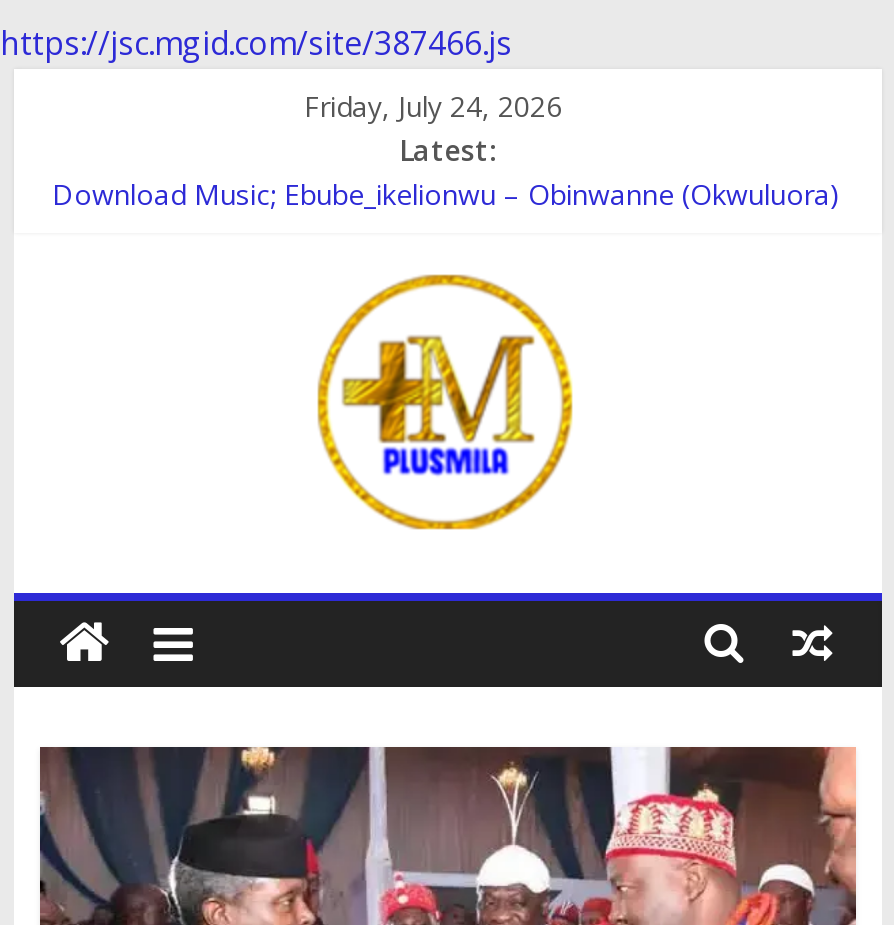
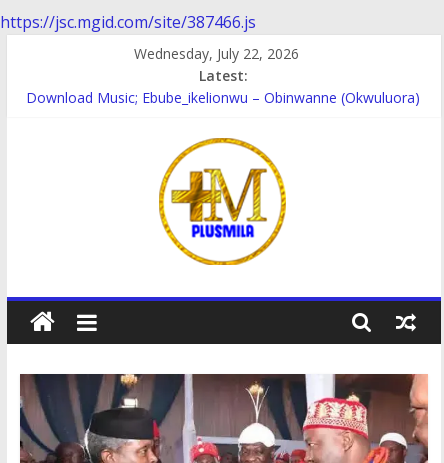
- Friday, July 24, 2026
+ Wednesday, July 22, 2026
